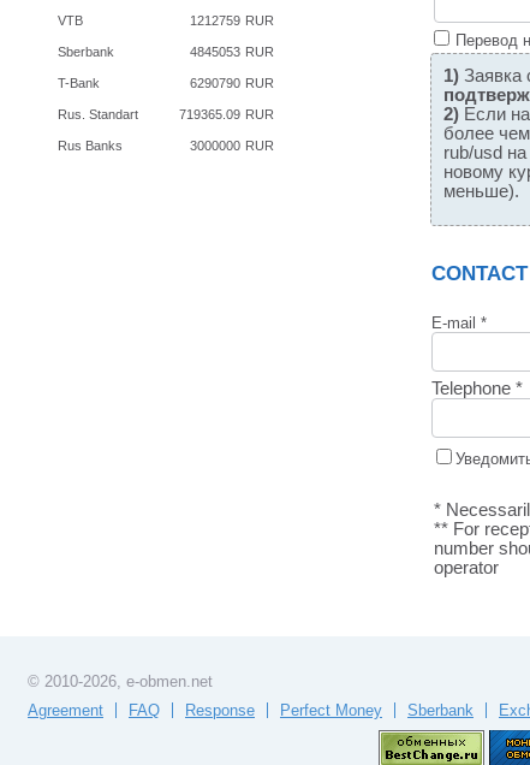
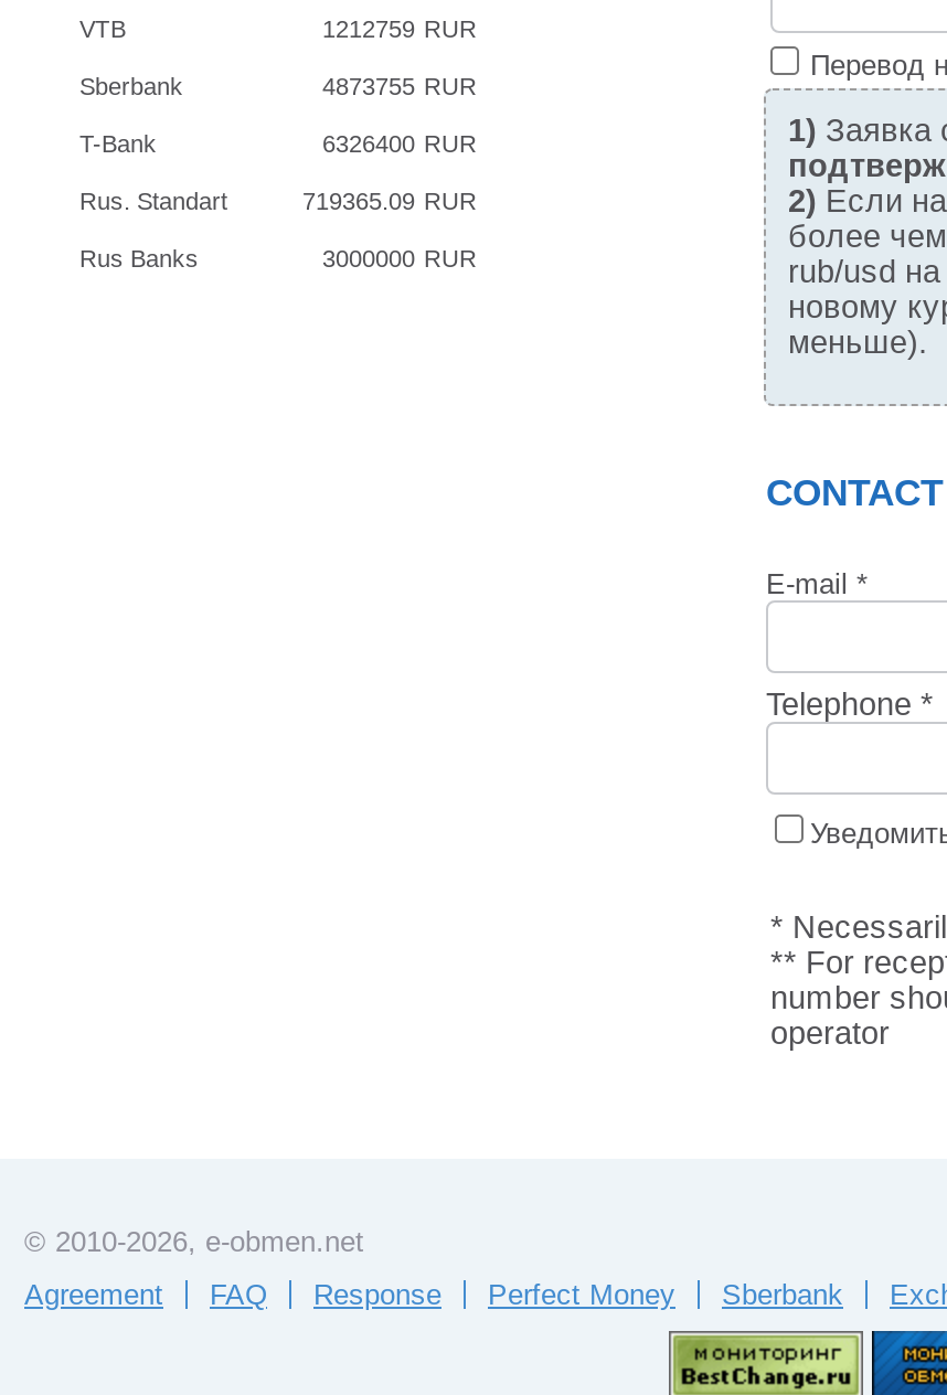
- 4845053 RUR
+ 4873755 RUR

- 6290790 RUR
+ 6326400 RUR
